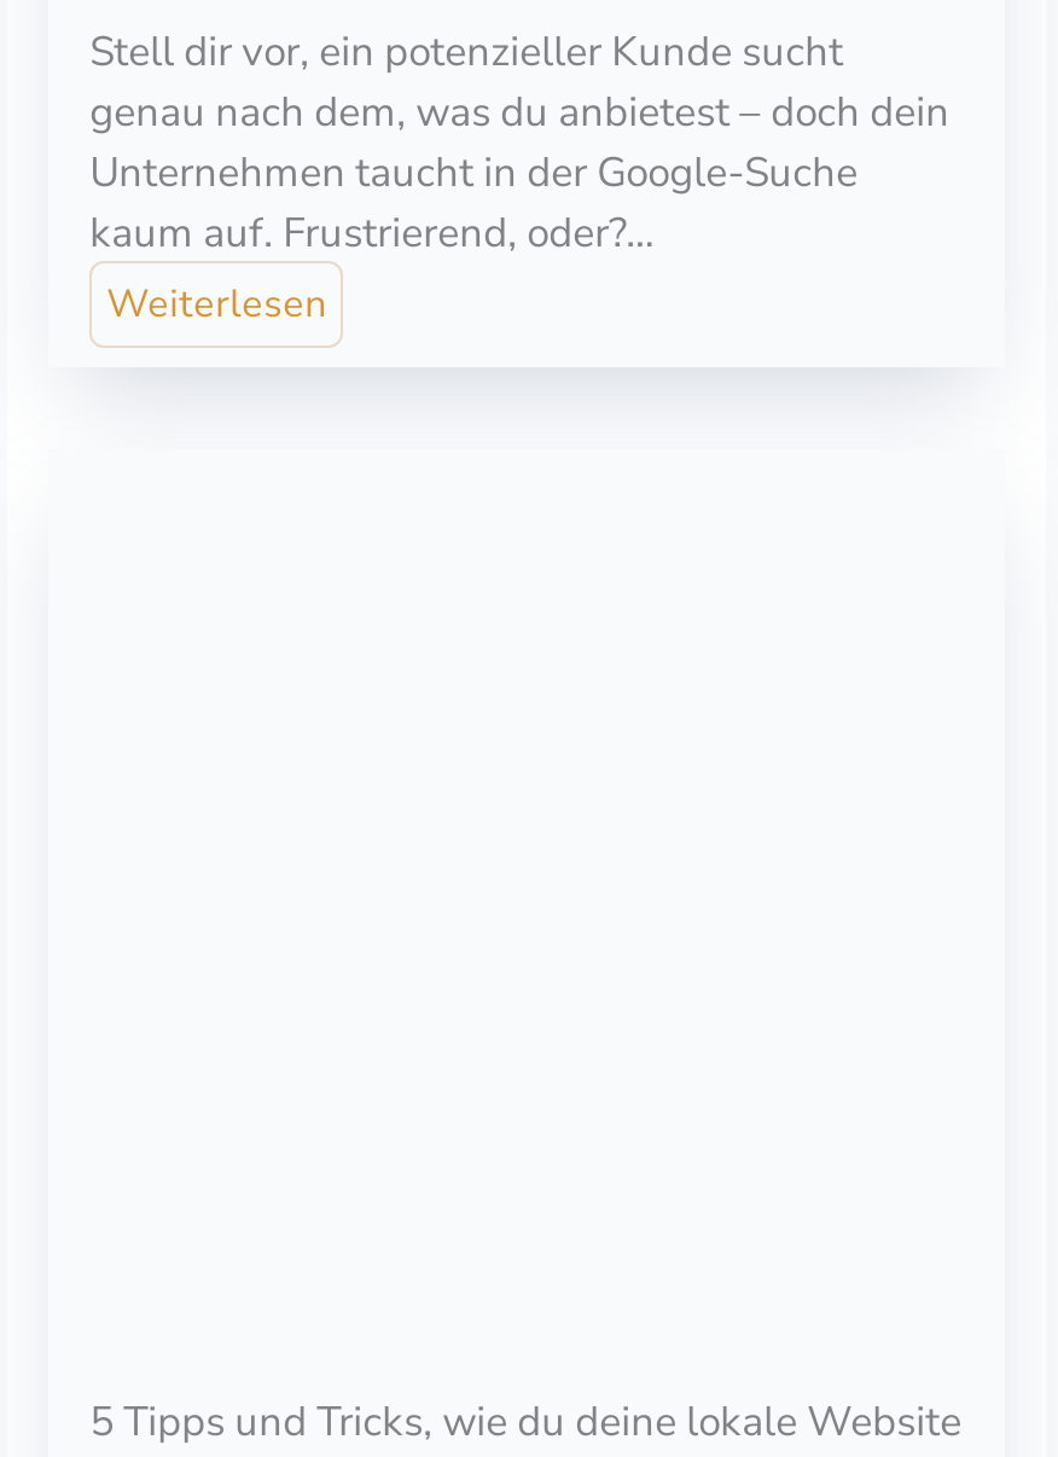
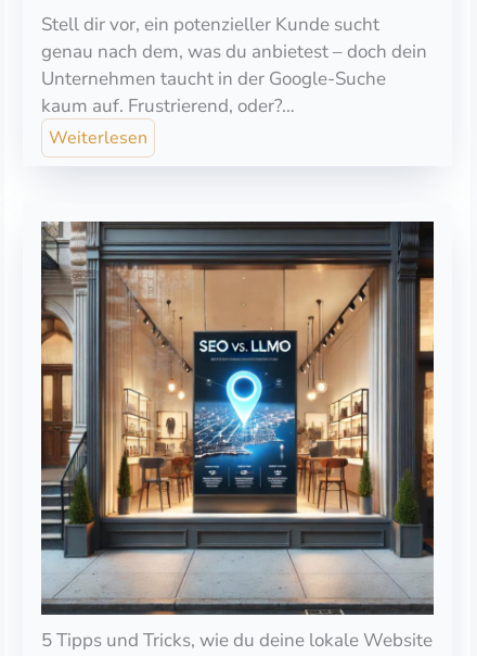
+ [image]
